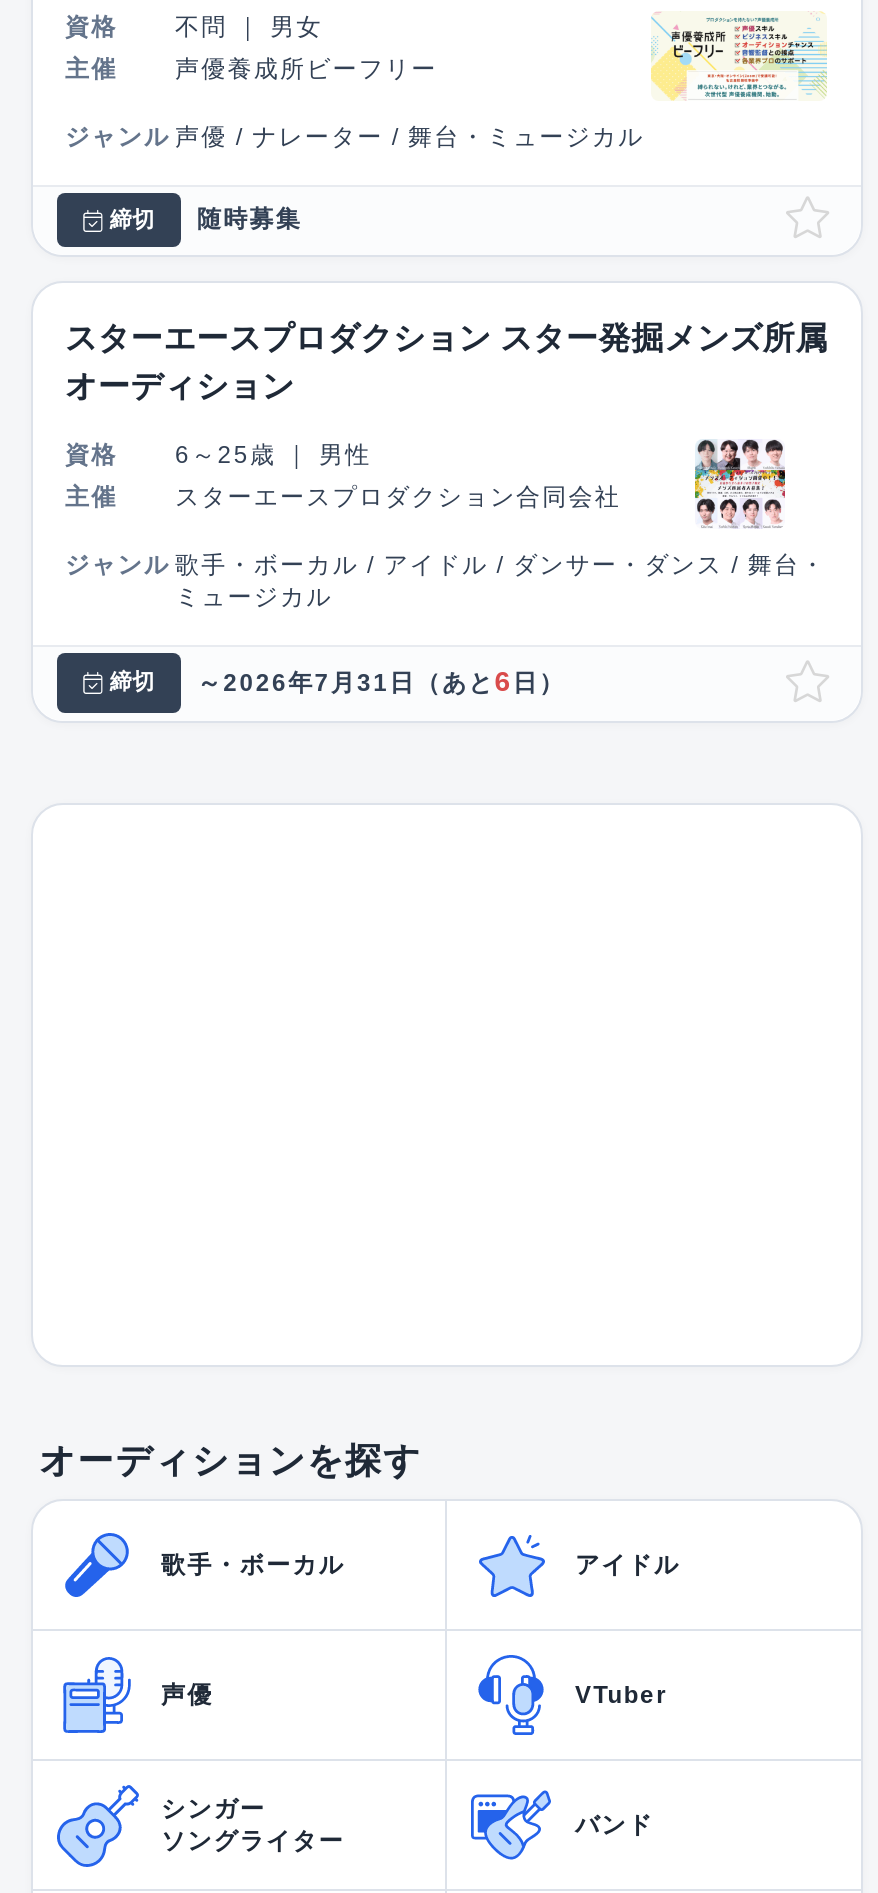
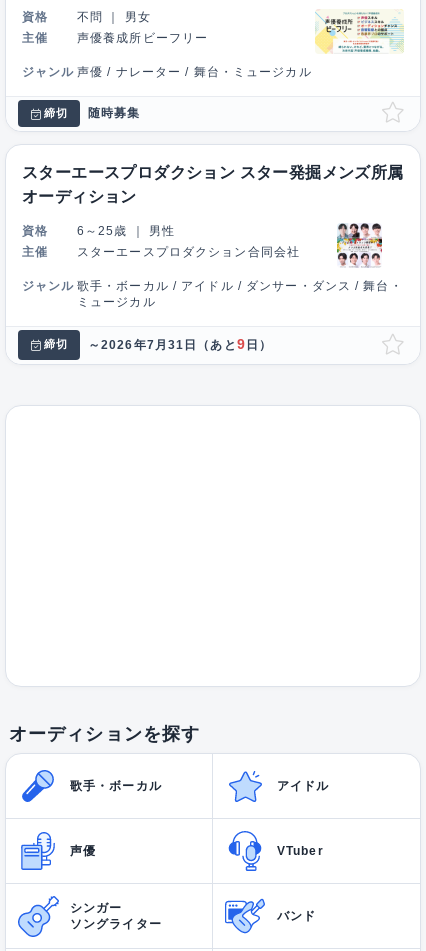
- ～2026年7月31日（あと6日）
+ ～2026年7月31日（あと9日）
